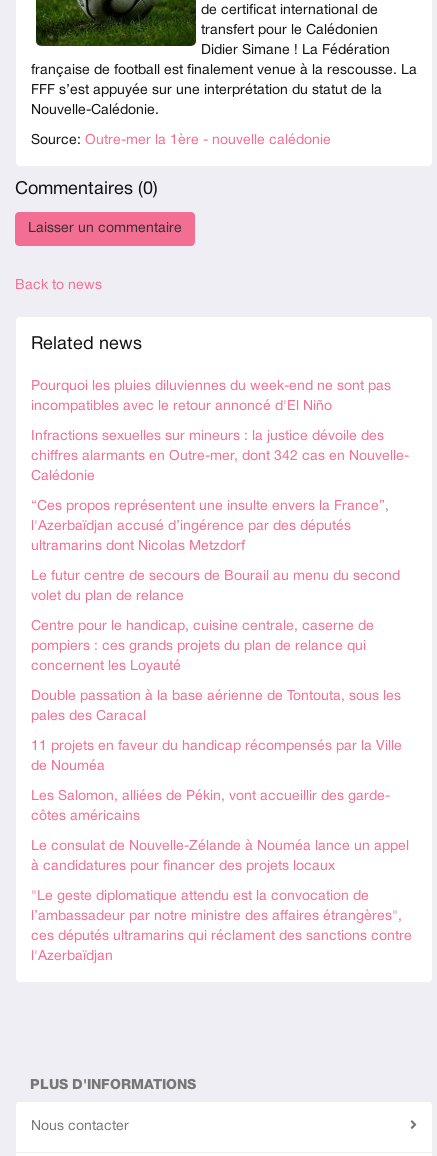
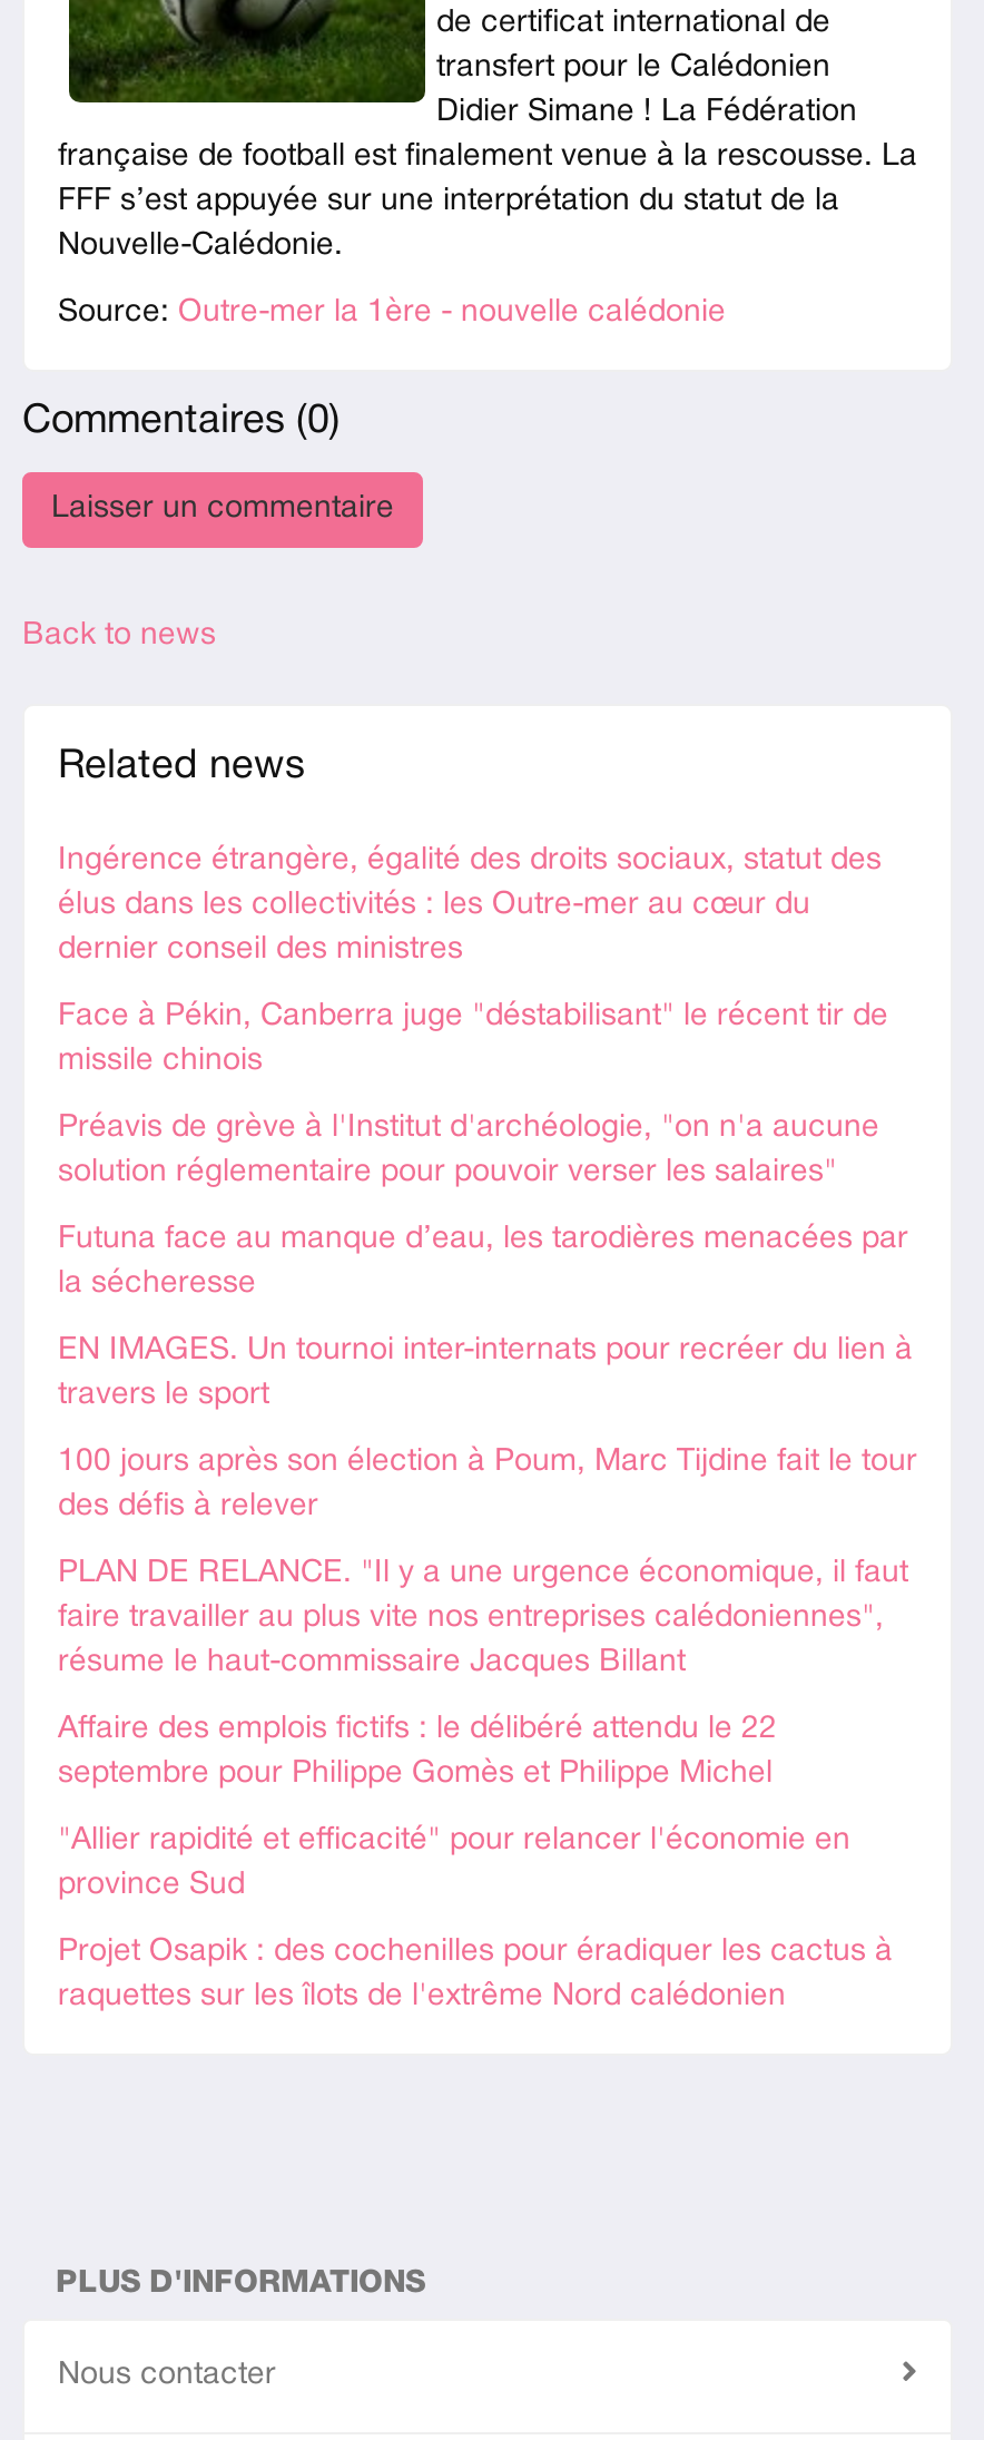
- Pourquoi les pluies diluviennes du week-end ne sont pas
- incompatibles avec le retour annoncé d'El Niño
- Infractions sexuelles sur mineurs : la justice dévoile des
- chiffres alarmants en Outre-mer, dont 342 cas en Nouvelle-
- Calédonie
- “Ces propos représentent une insulte envers la France”,
- l'Azerbaïdjan accusé d’ingérence par des députés
- ultramarins dont Nicolas Metzdorf
- Le futur centre de secours de Bourail au menu du second
- volet du plan de relance
- Centre pour le handicap, cuisine centrale, caserne de
- pompiers : ces grands projets du plan de relance qui
- concernent les Loyauté
- Double passation à la base aérienne de Tontouta, sous les
- pales des Caracal
- 11 projets en faveur du handicap récompensés par la Ville
- de Nouméa
- Les Salomon, alliées de Pékin, vont accueillir des garde-
- côtes américains
- Le consulat de Nouvelle-Zélande à Nouméa lance un appel
- à candidatures pour financer des projets locaux
- "Le geste diplomatique attendu est la convocation de
- l’ambassadeur par notre ministre des affaires étrangères",
- ces députés ultramarins qui réclament des sanctions contre
- l'Azerbaïdjan
+ Ingérence étrangère, égalité des droits sociaux, statut des
+ élus dans les collectivités : les Outre-mer au cœur du
+ dernier conseil des ministres
+ Face à Pékin, Canberra juge "déstabilisant" le récent tir de
+ missile chinois
+ Préavis de grève à l'Institut d'archéologie, "on n'a aucune
+ solution réglementaire pour pouvoir verser les salaires"
+ Futuna face au manque d’eau, les tarodières menacées par
+ la sécheresse
+ EN IMAGES. Un tournoi inter-internats pour recréer du lien à
+ travers le sport
+ 100 jours après son élection à Poum, Marc Tijdine fait le tour
+ des défis à relever
+ PLAN DE RELANCE. "Il y a une urgence économique, il faut
+ faire travailler au plus vite nos entreprises calédoniennes",
+ résume le haut-commissaire Jacques Billant
+ Affaire des emplois fictifs : le délibéré attendu le 22
+ septembre pour Philippe Gomès et Philippe Michel
+ "Allier rapidité et efficacité" pour relancer l'économie en
+ province Sud
+ Projet Osapik : des cochenilles pour éradiquer les cactus à
+ raquettes sur les îlots de l'extrême Nord calédonien
